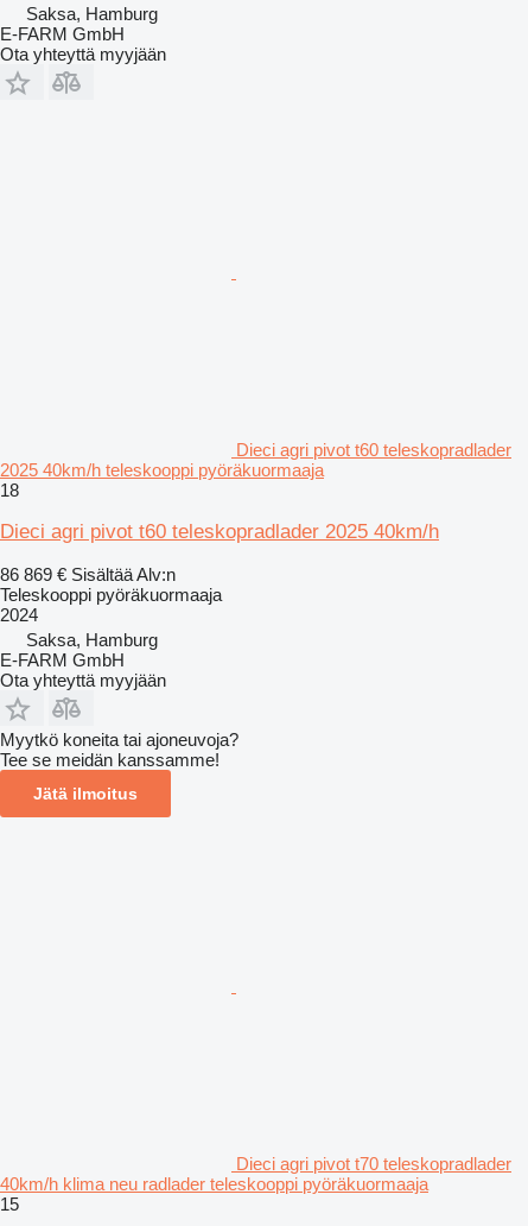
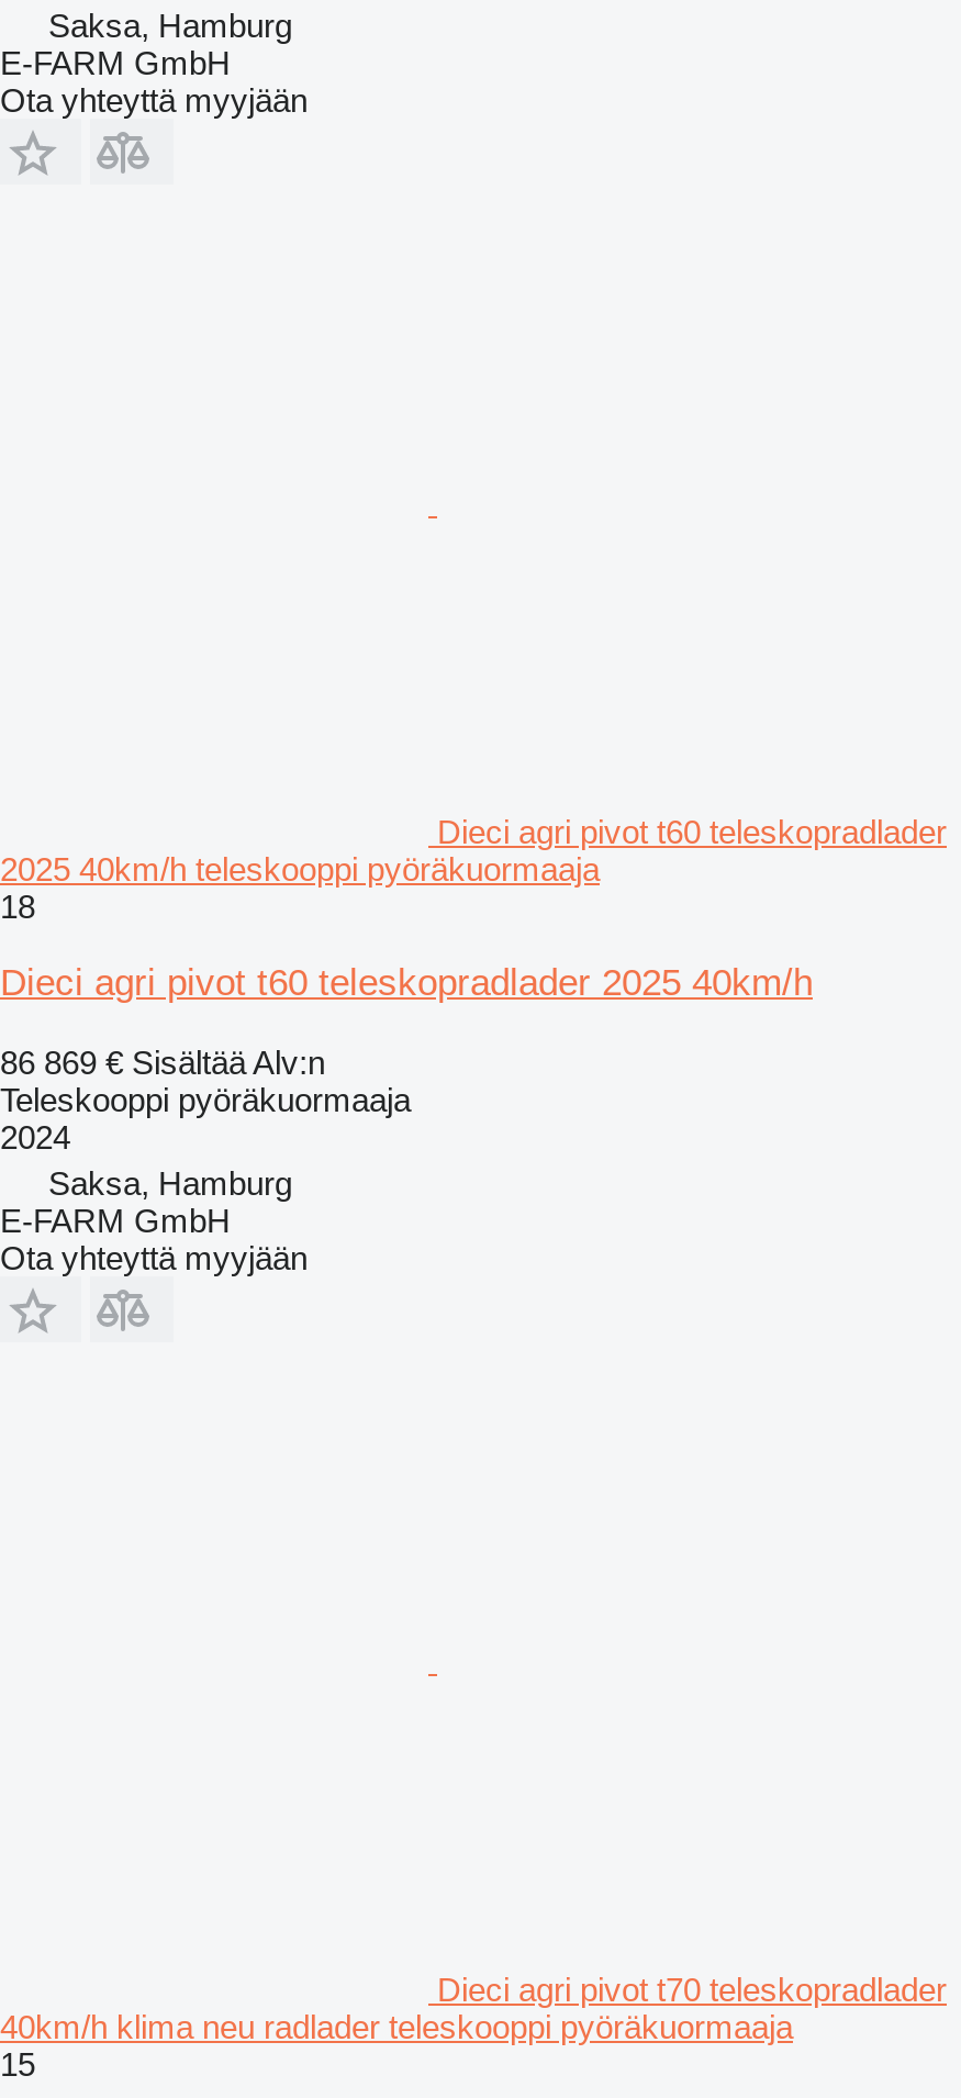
- Myytkö koneita tai ajoneuvoja?
- Tee se meidän kanssamme!
- Jätä ilmoitus
